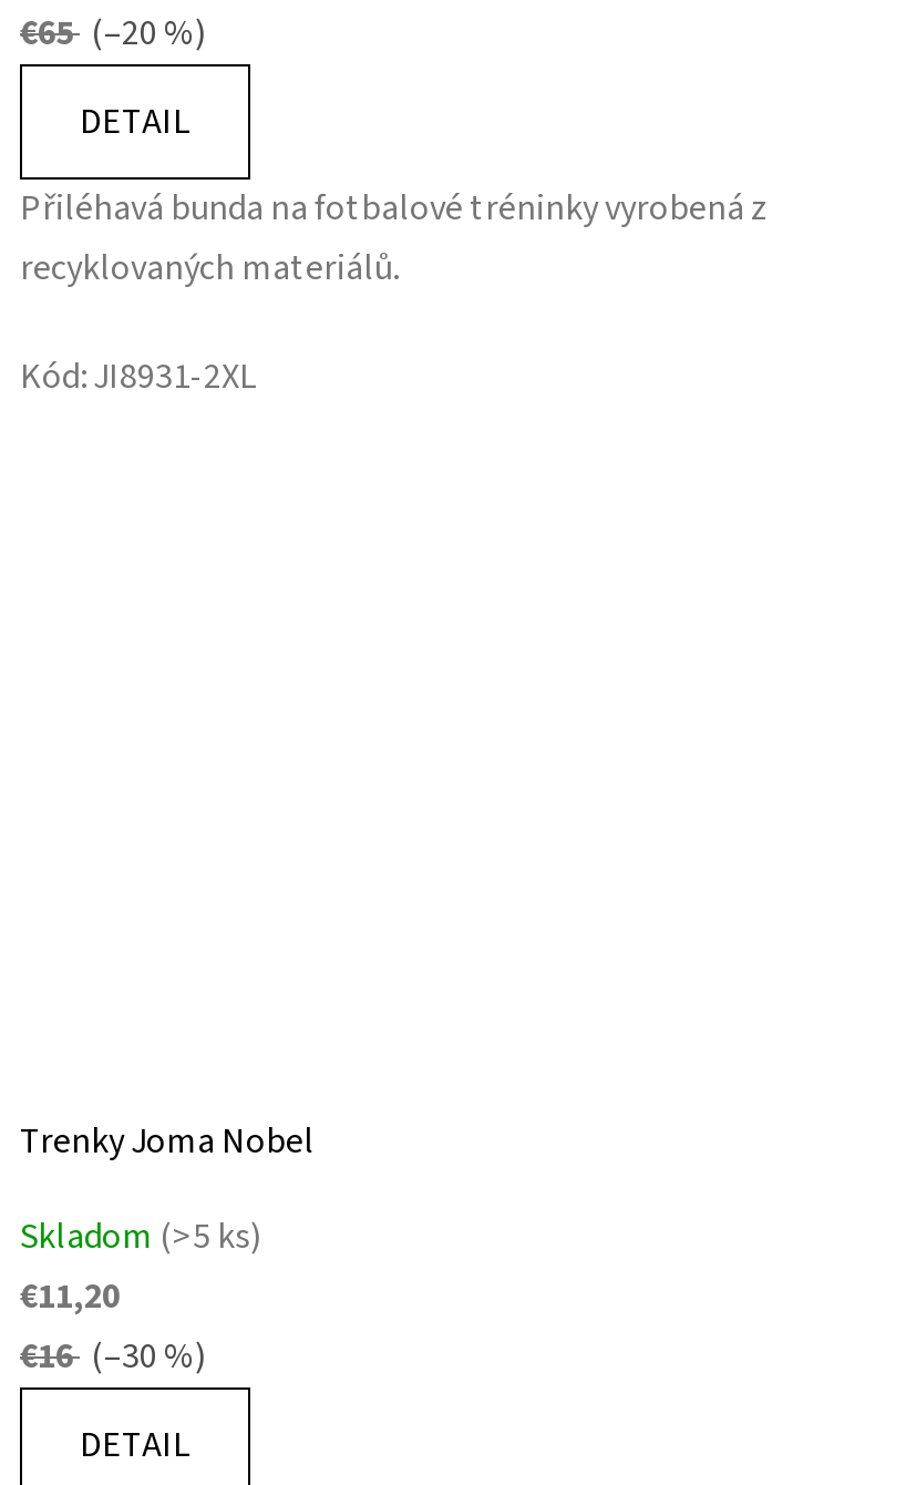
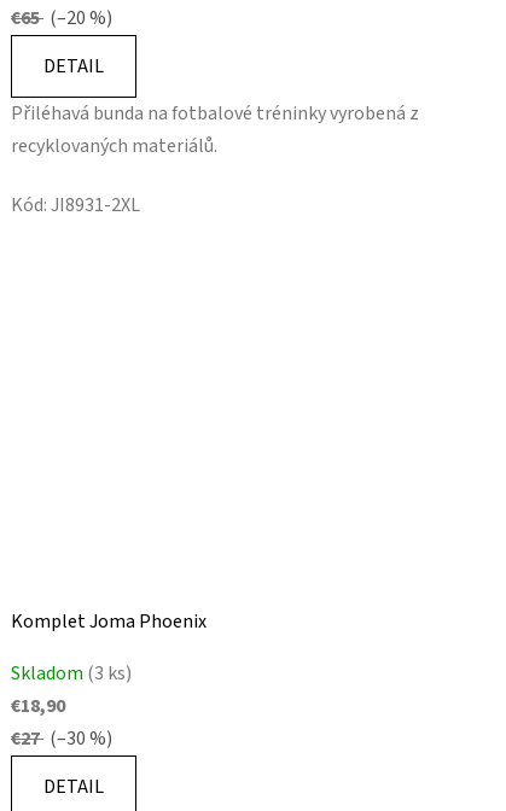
- Trenky Joma Nobel
+ Komplet Joma Phoenix

- Skladom (>5 ks)
+ Skladom (3 ks)

- €11,20
+ €18,90

- €16 (–30 %)
+ €27 (–30 %)
